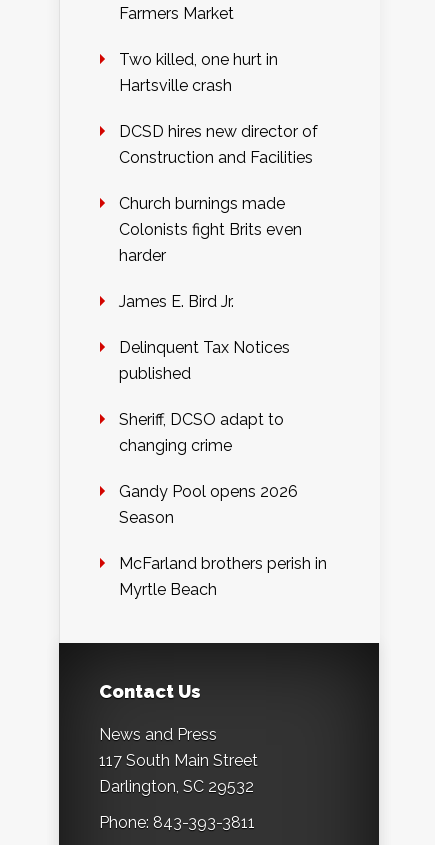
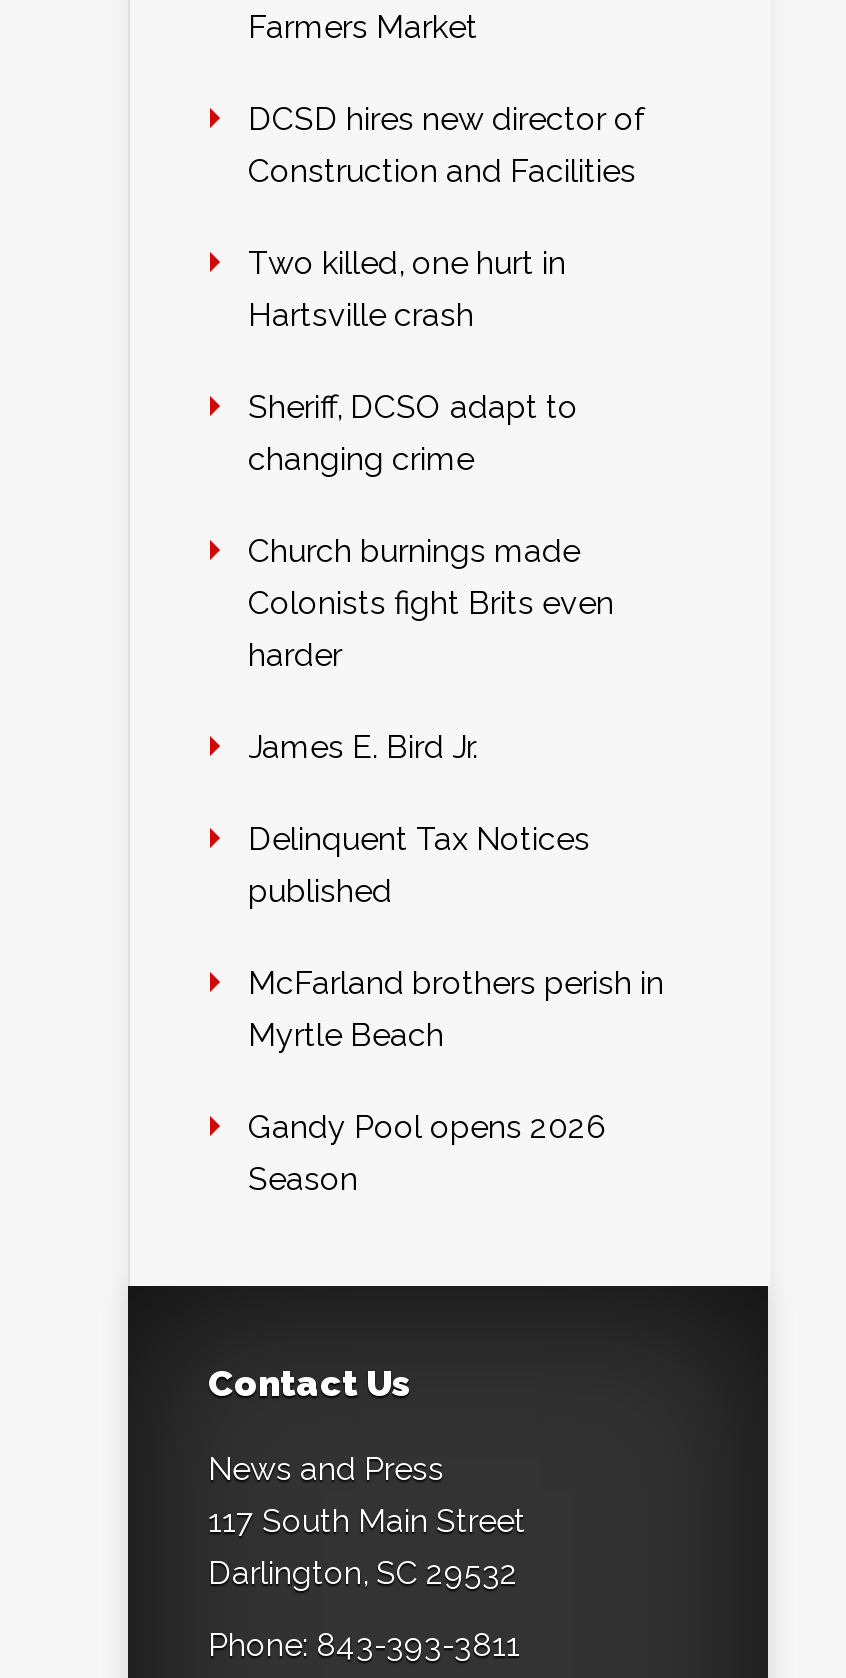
moved down: Two killed, one hurt in | Hartsville crash

moved up: DCSD hires new director of | Construction and Facilities

moved down: Church burnings made | Colonists fight Brits even | harder | James E. Bird Jr. | Delinquent Tax Notices | published

moved up: Sheriff, DCSO adapt to | changing crime

moved down: Gandy Pool opens 2026 | Season

moved up: McFarland brothers perish in | Myrtle Beach
